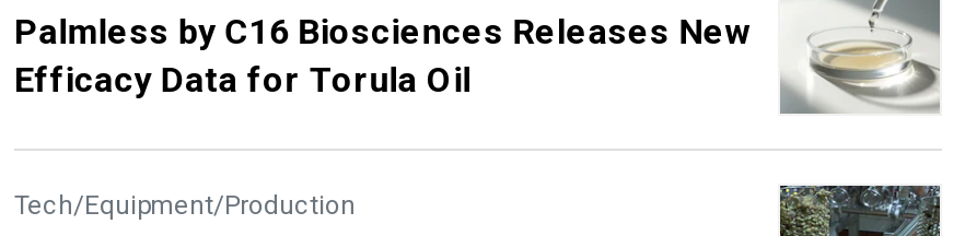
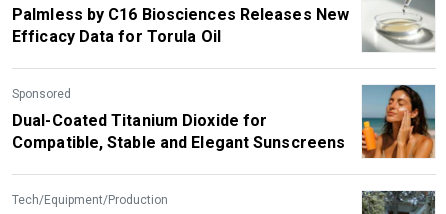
+ [image]
+ Sponsored
+ Dual-Coated Titanium Dioxide for
+ Compatible, Stable and Elegant Sunscreens
